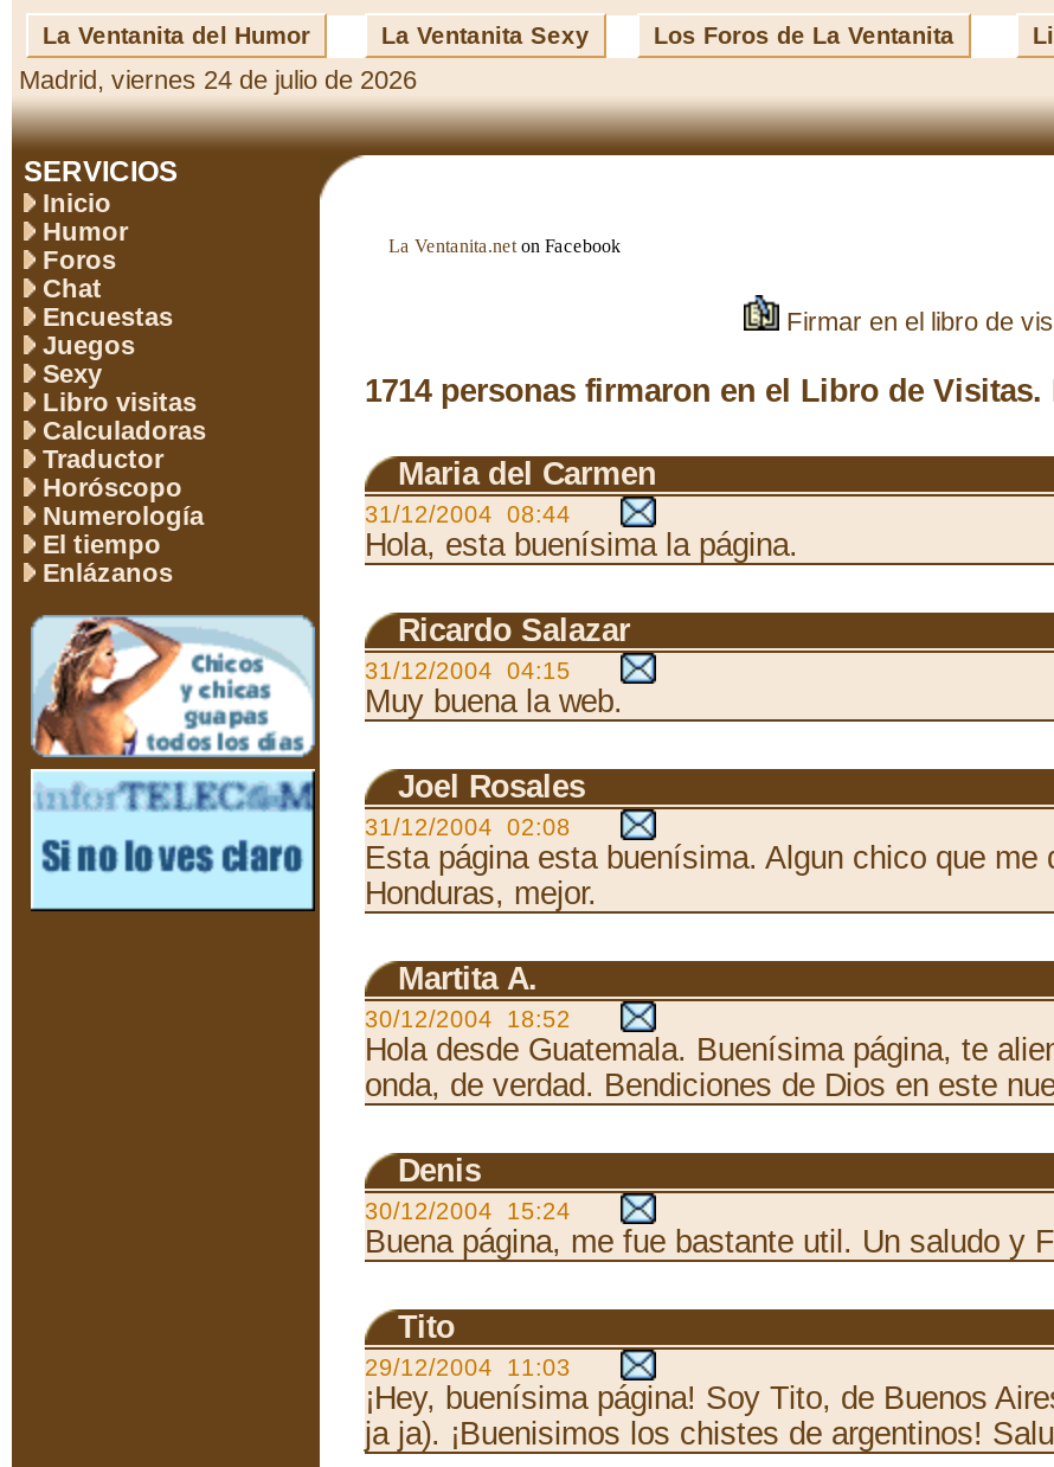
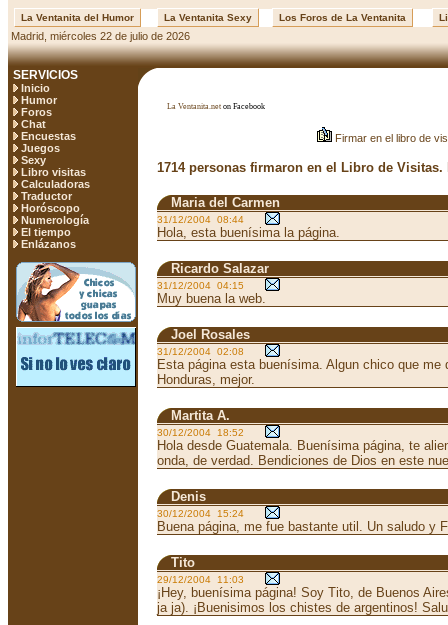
- Madrid, viernes 24 de julio de 2026
+ Madrid, miércoles 22 de julio de 2026
